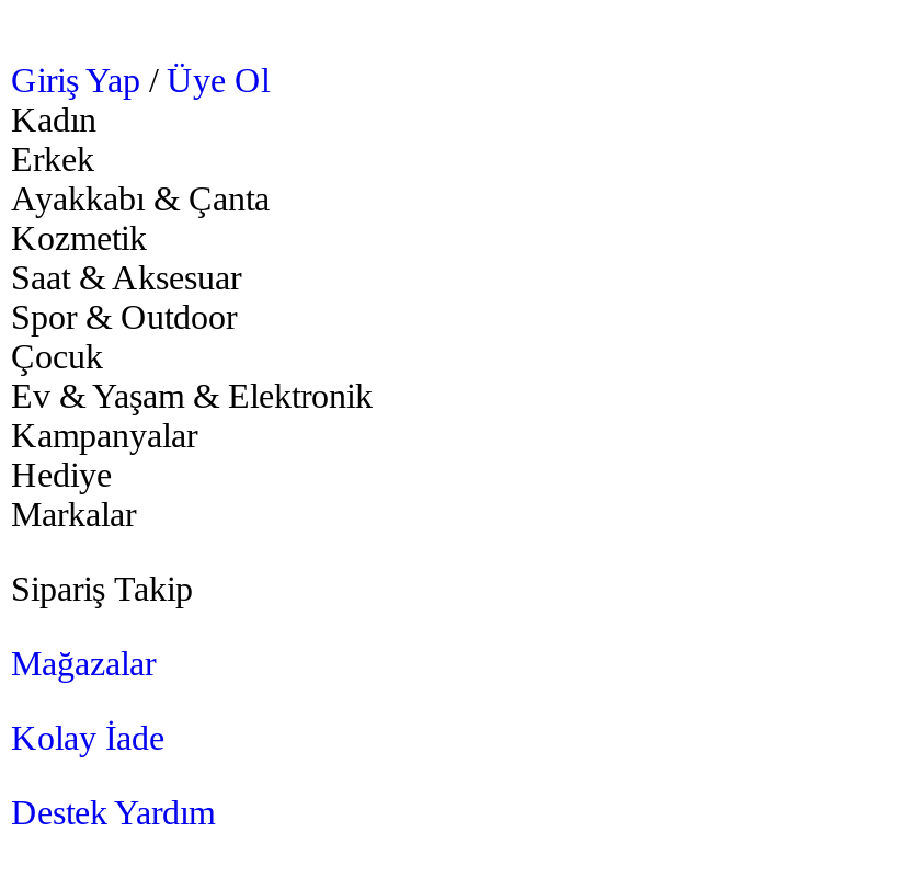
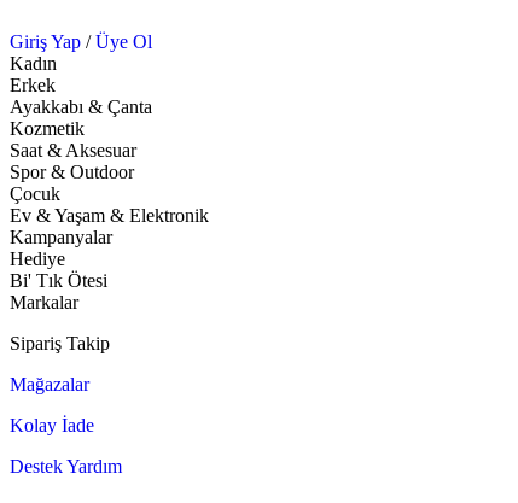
+ Bi' Tık Ötesi
